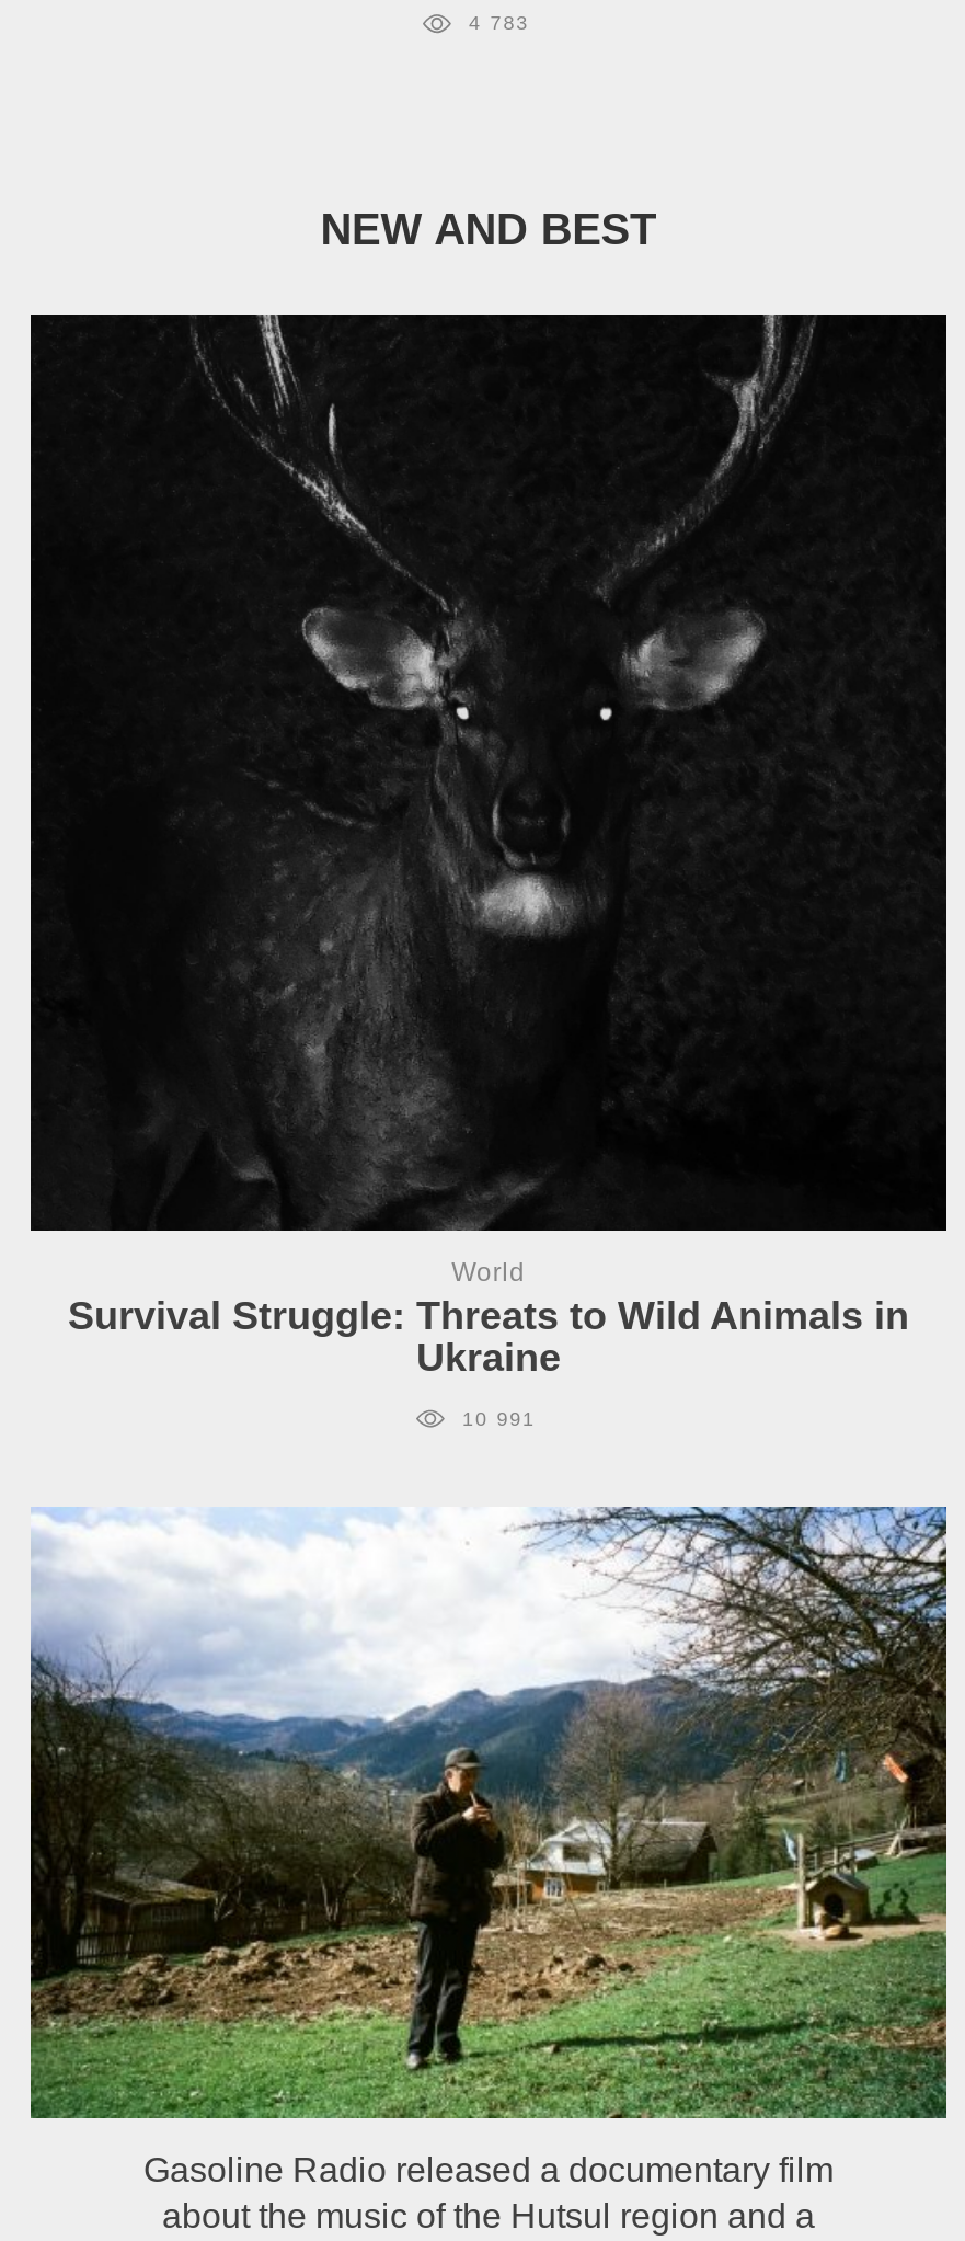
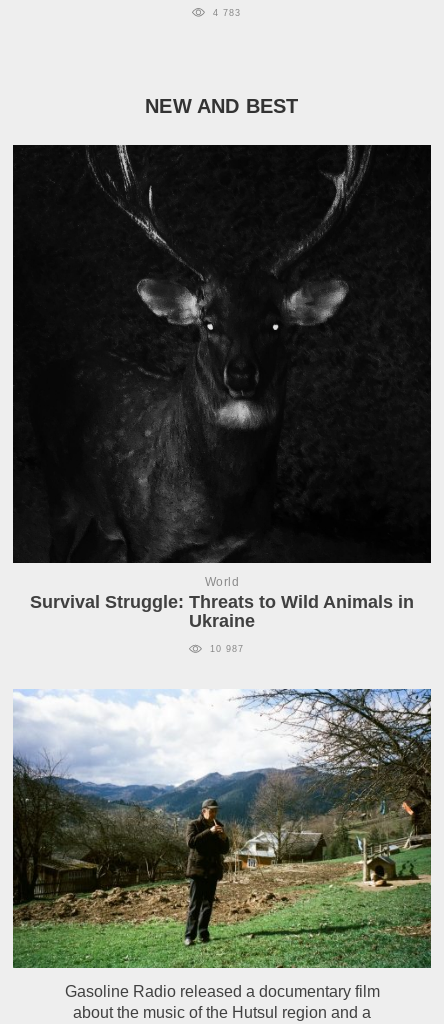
- 10 991
+ 10 987
